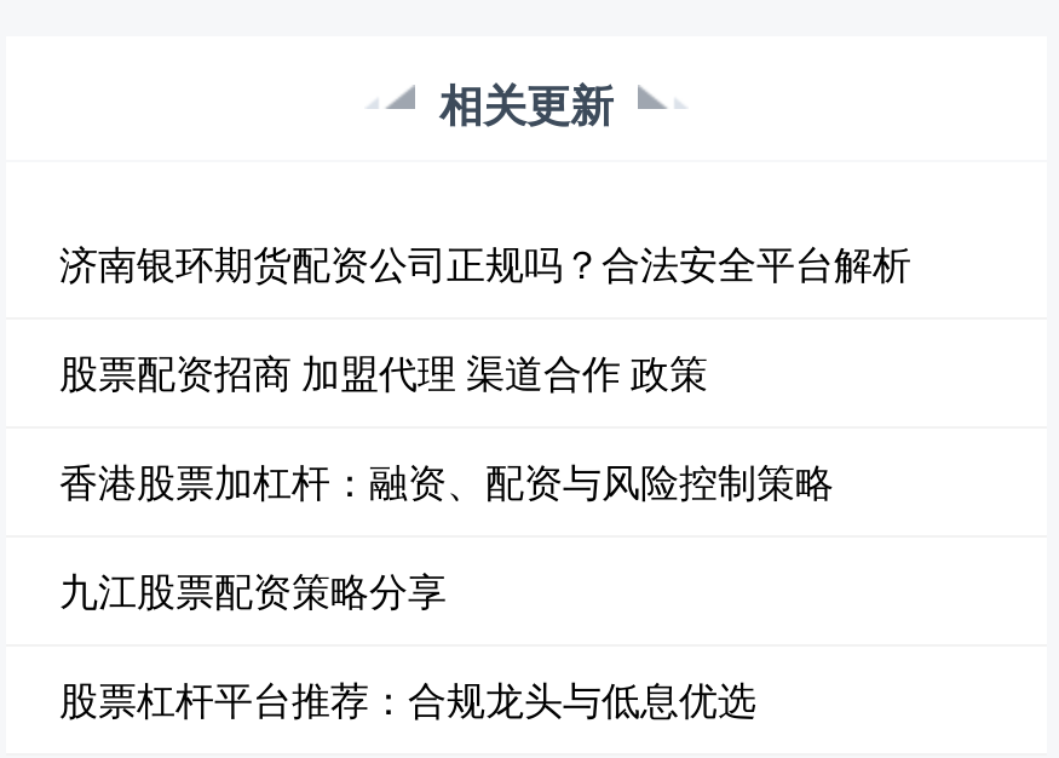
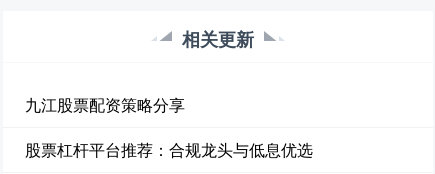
- 济南银环期货配资公司正规吗？合法安全平台解析
- 股票配资招商 加盟代理 渠道合作 政策
- 香港股票加杠杆：融资、配资与风险控制策略
